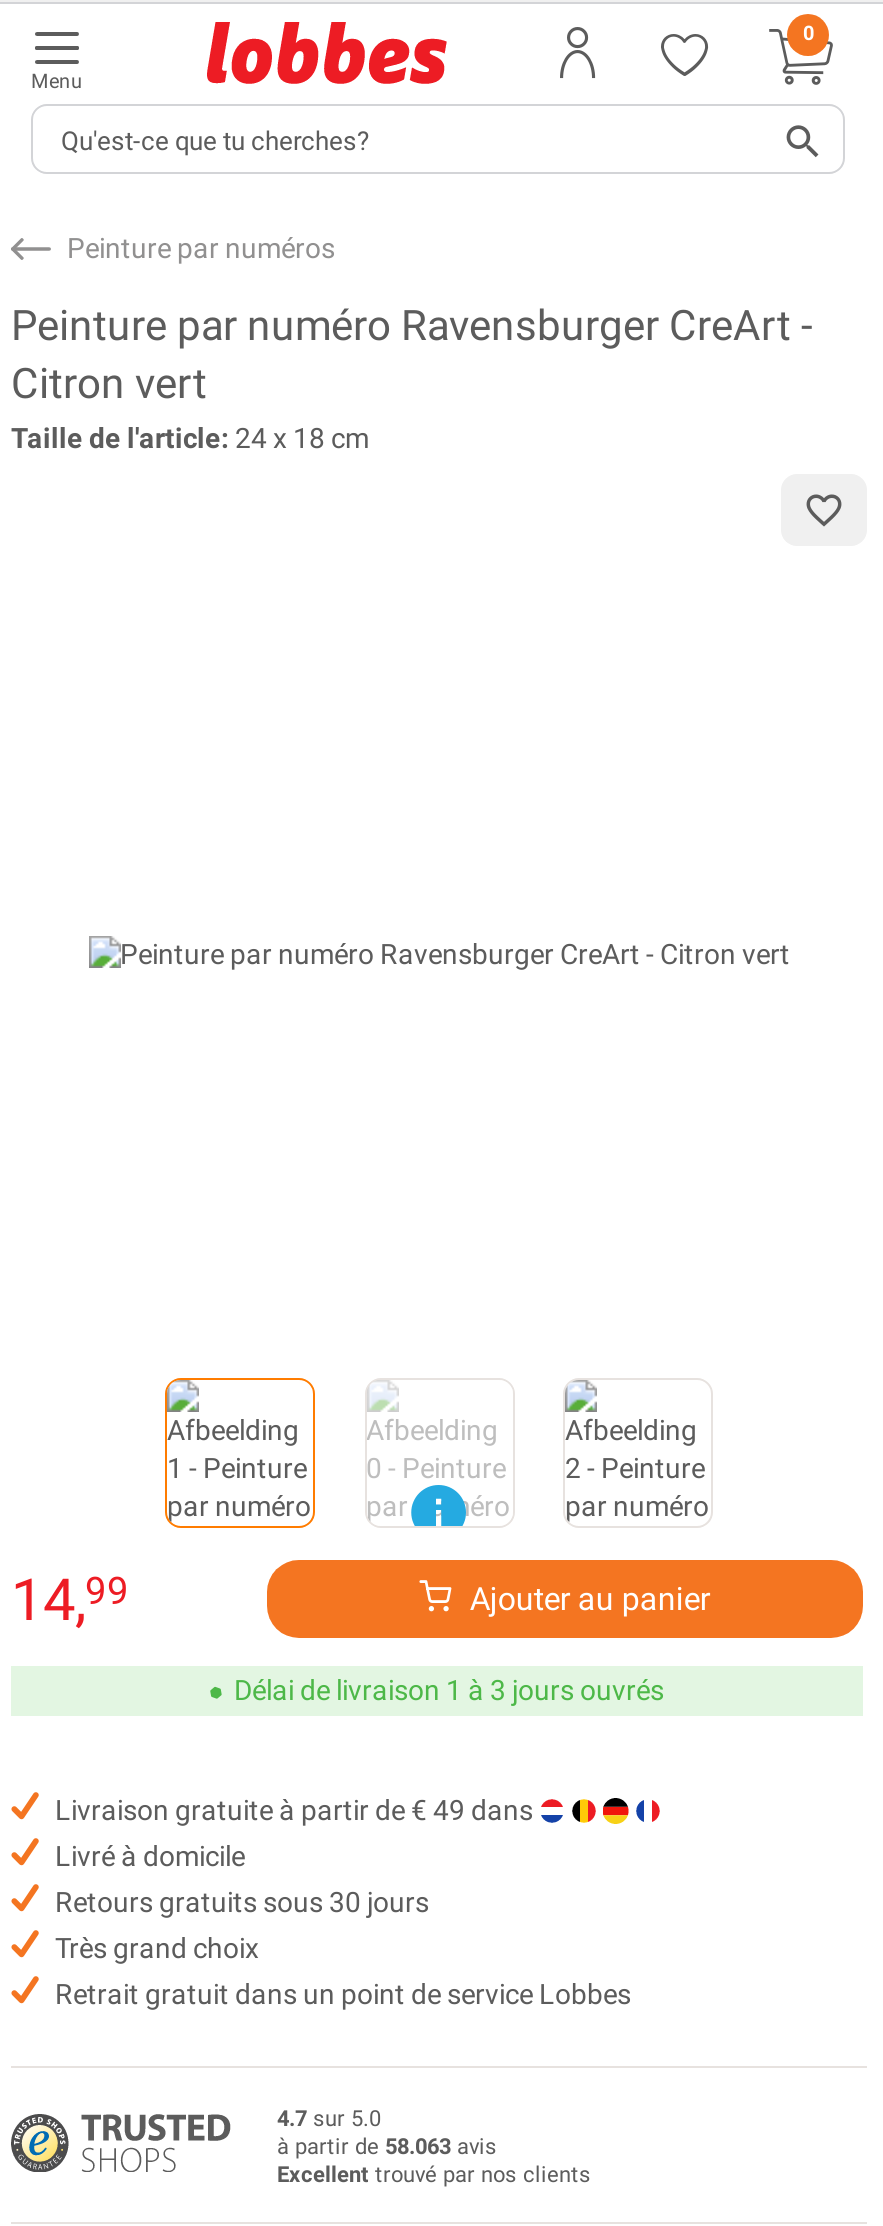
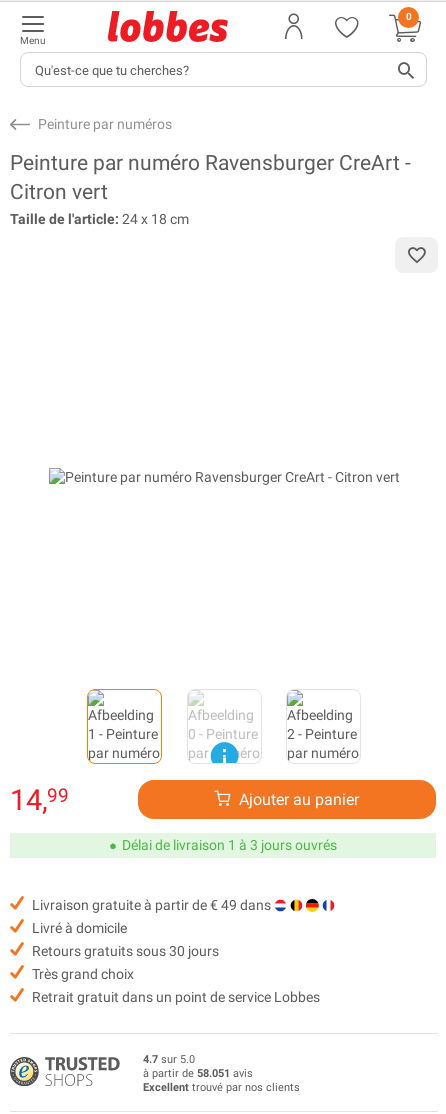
- à partir de 58.063 avis
+ à partir de 58.051 avis
